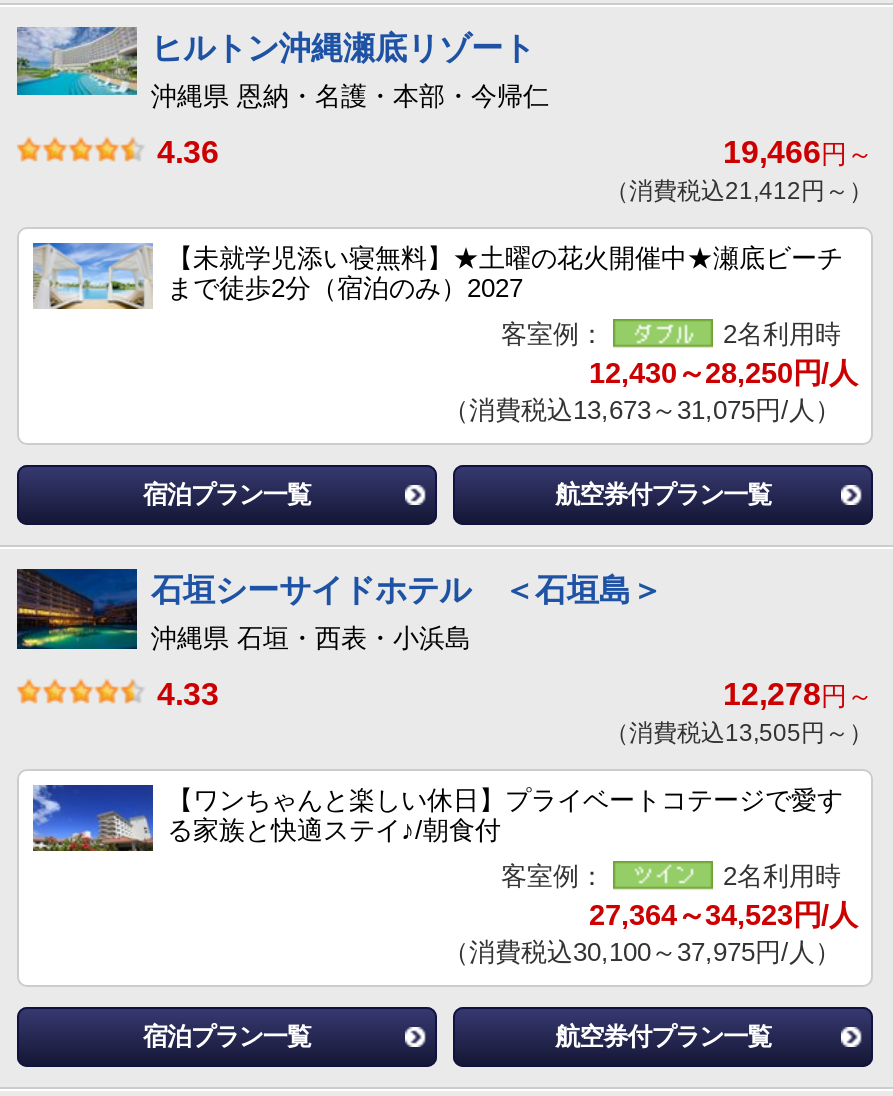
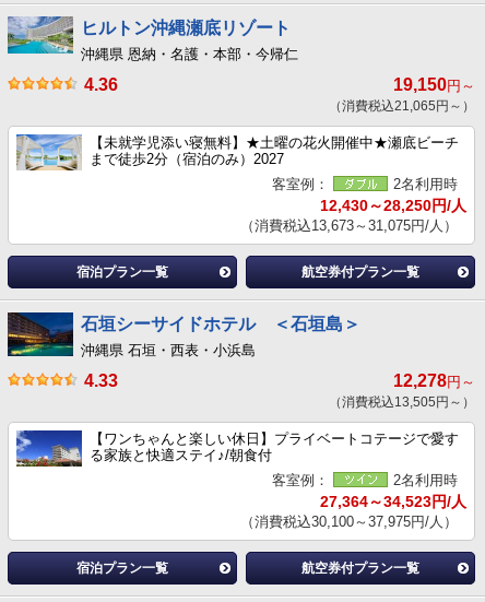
- 19,466円～
+ 19,150円～

- （消費税込21,412円～）
+ （消費税込21,065円～）
